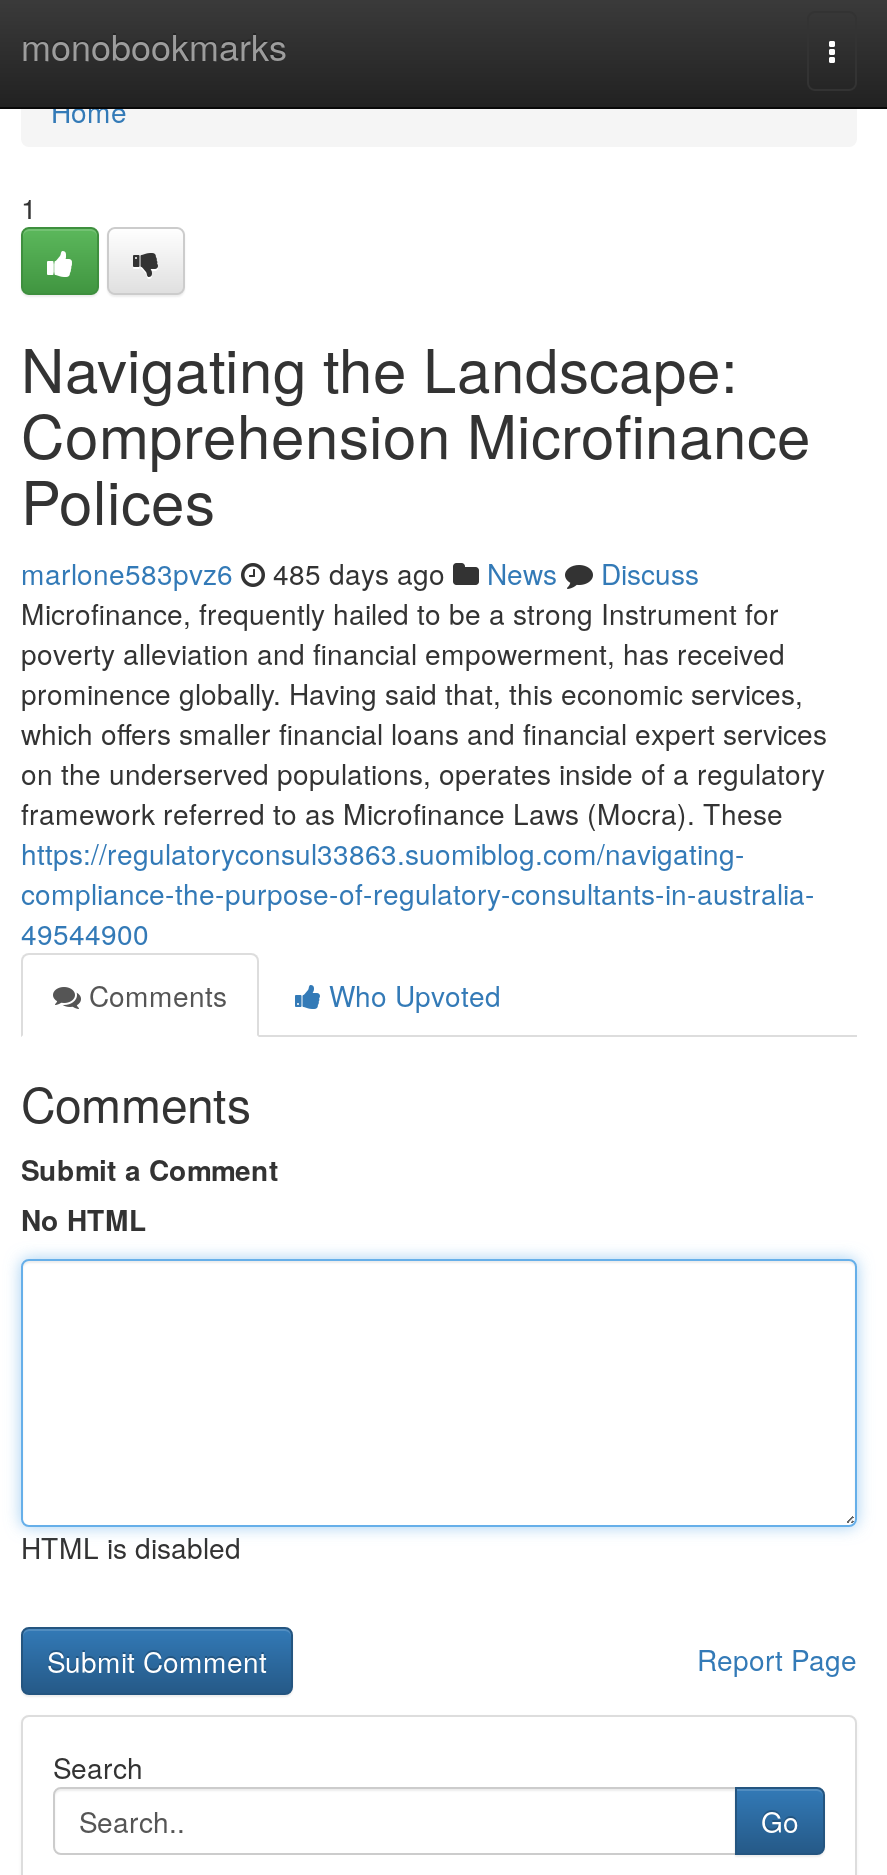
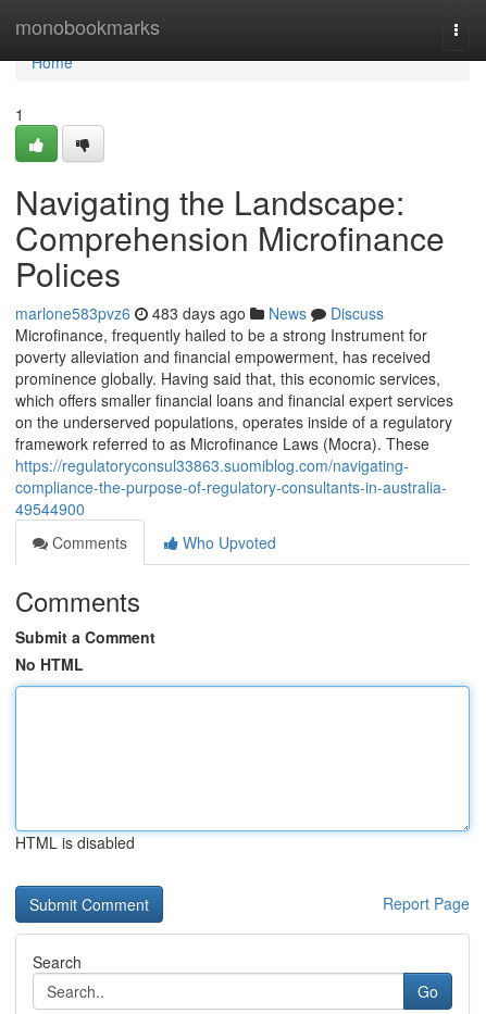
- marlone583pvz6 485 days ago News Discuss
+ marlone583pvz6 483 days ago News Discuss
